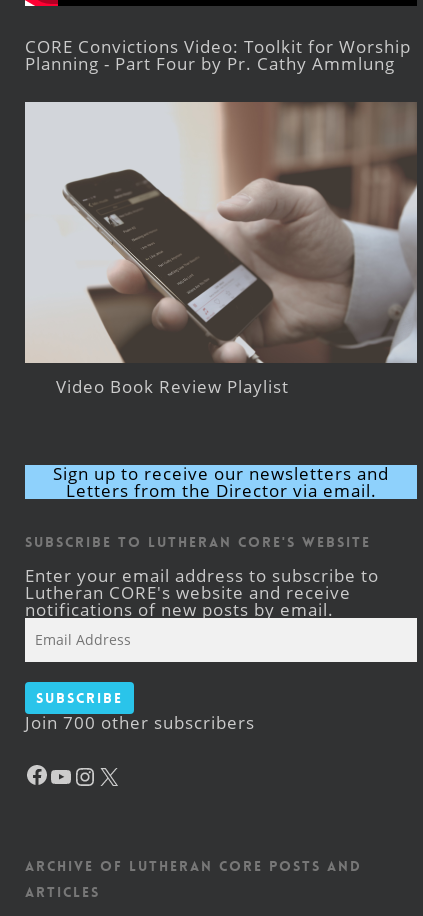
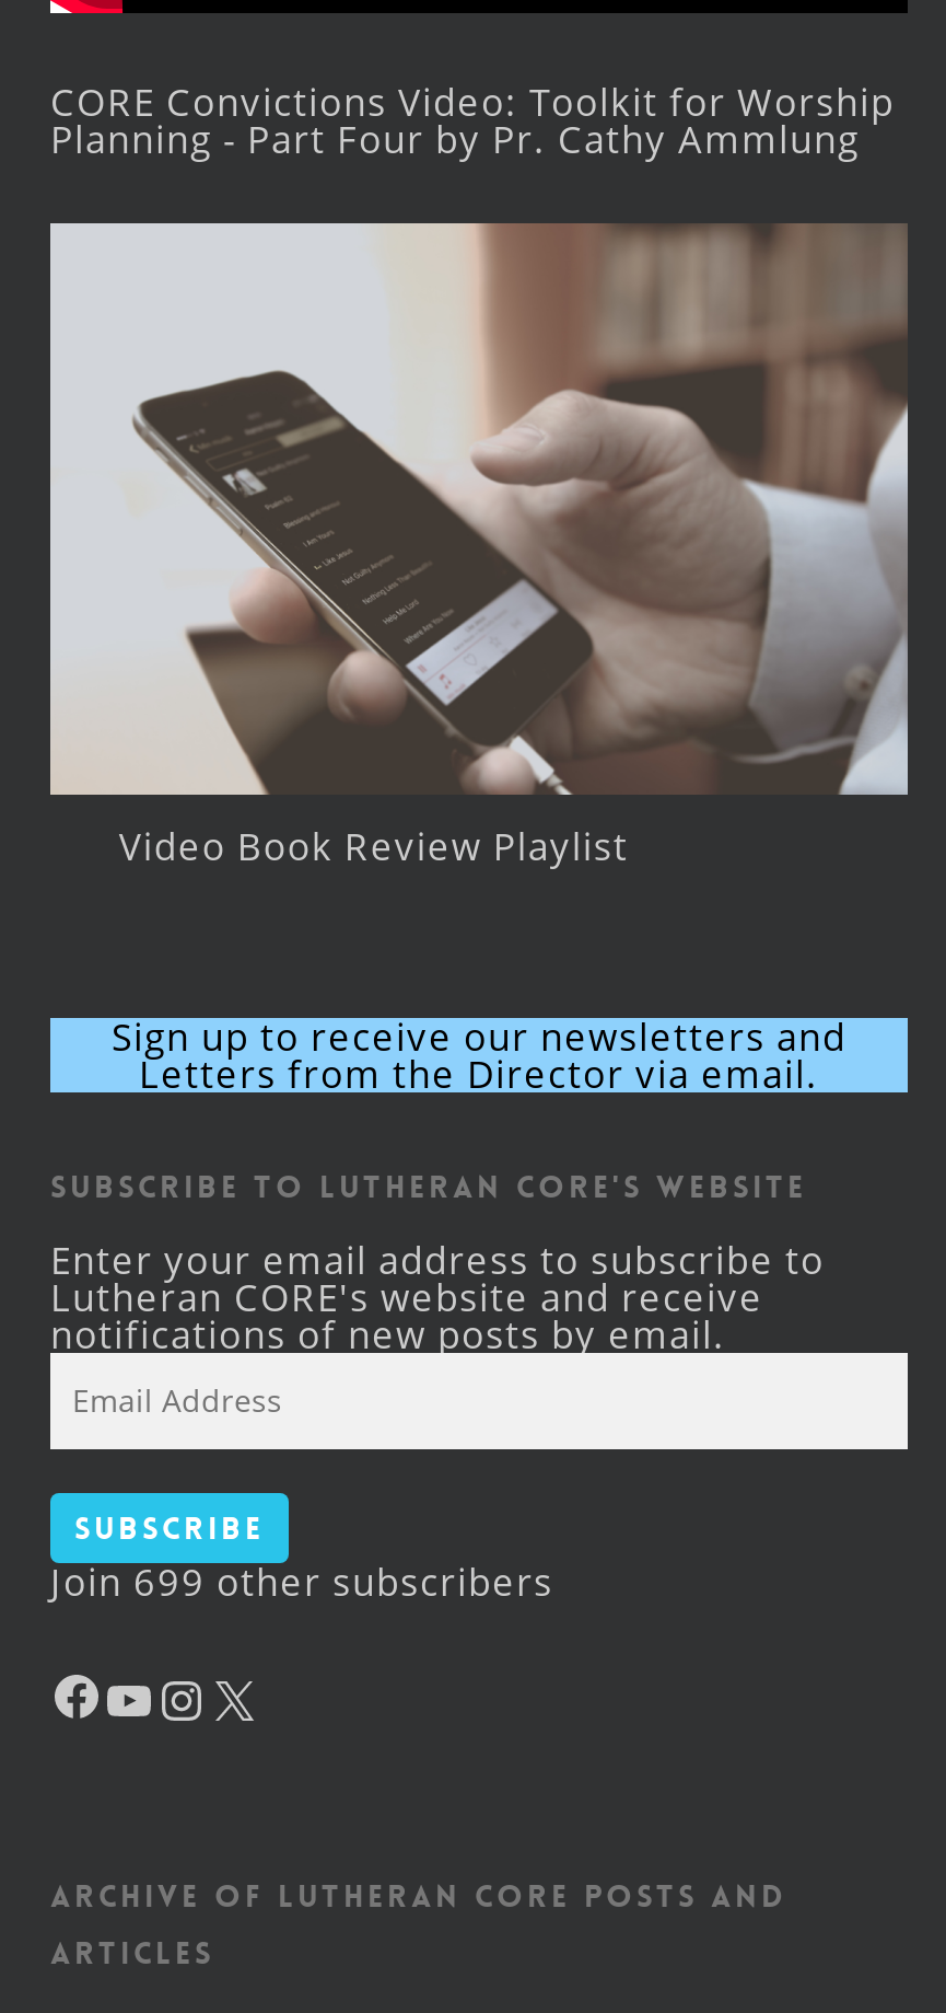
- Join 700 other subscribers
+ Join 699 other subscribers
